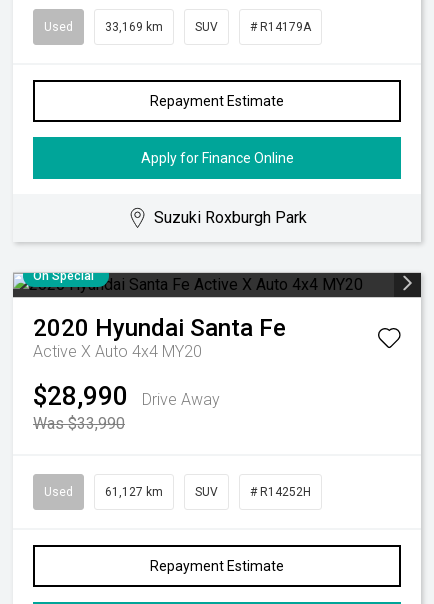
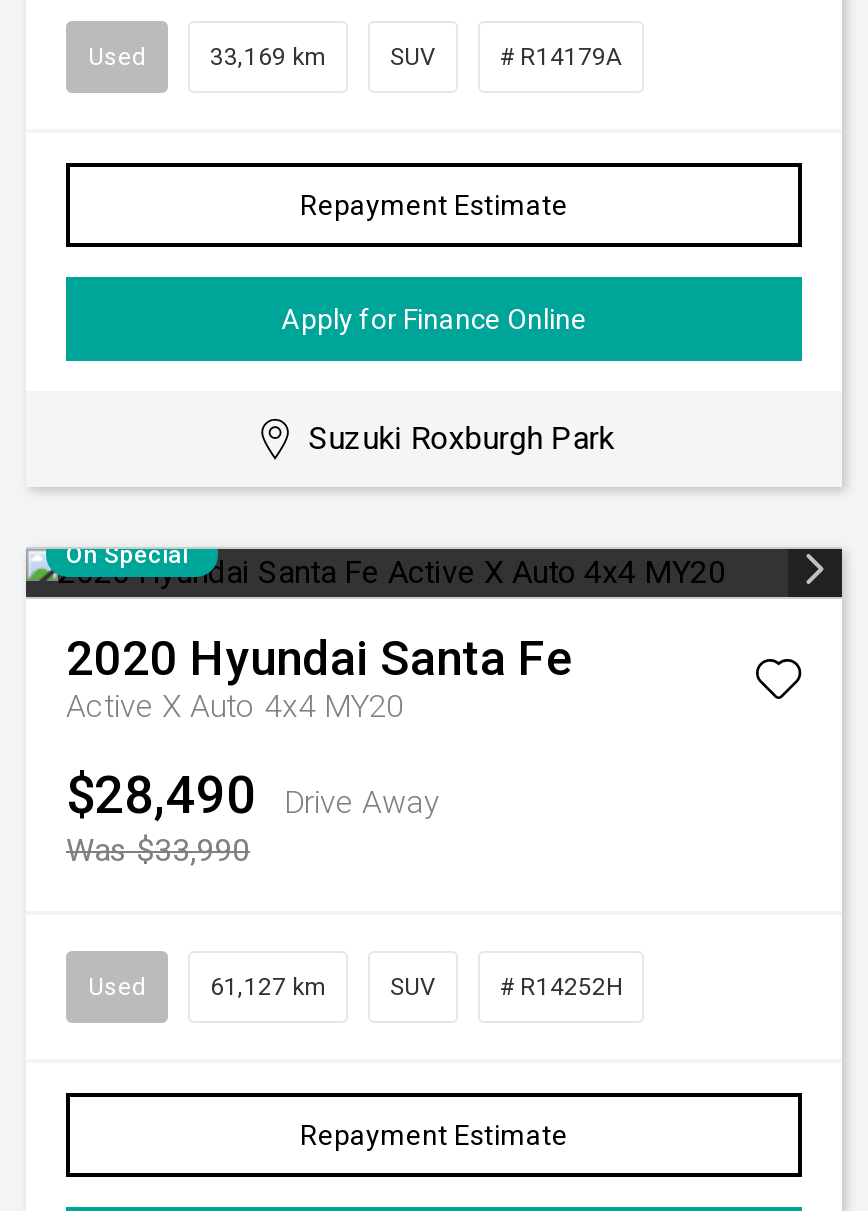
- $28,990 Drive Away
+ $28,490 Drive Away
